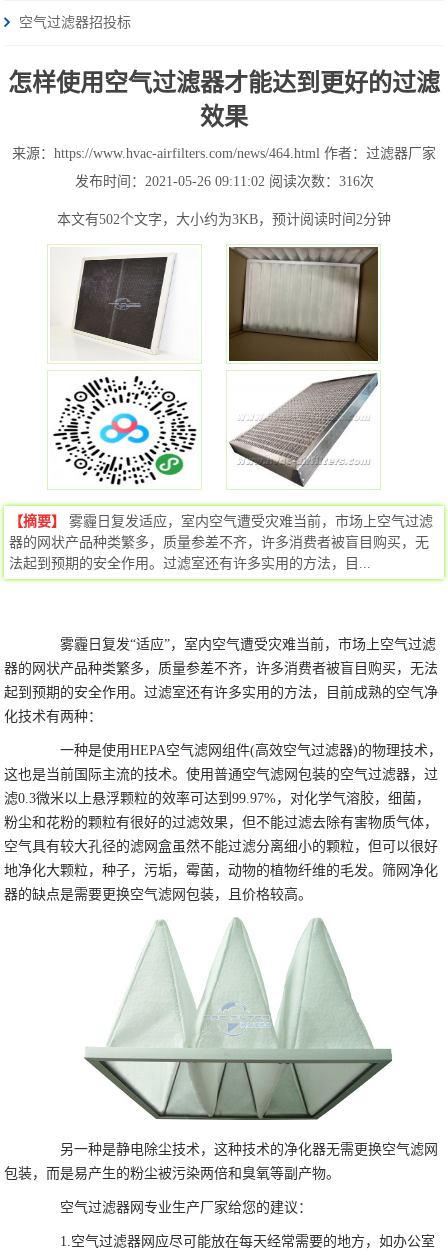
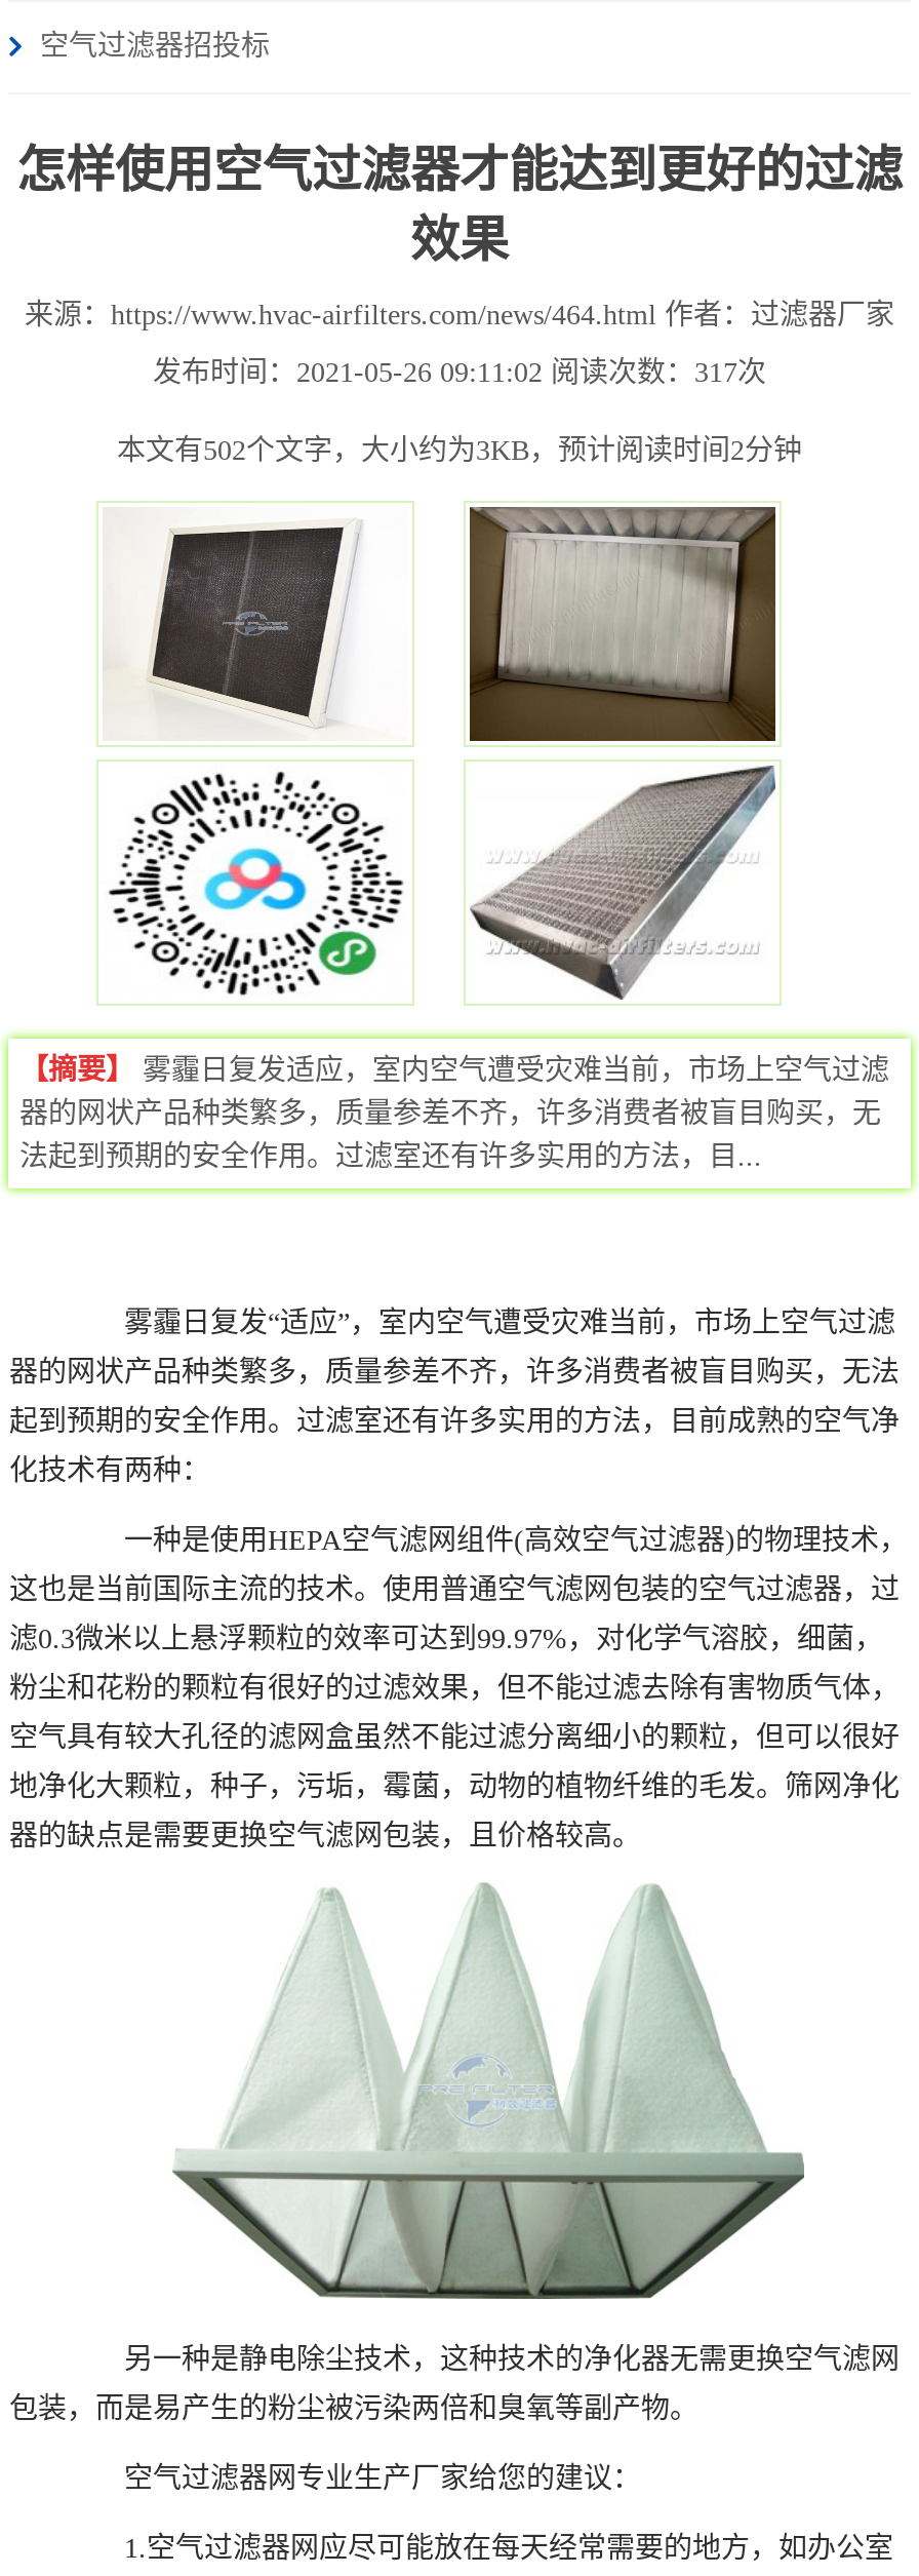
- 发布时间：2021-05-26 09:11:02 阅读次数：316次
+ 发布时间：2021-05-26 09:11:02 阅读次数：317次
